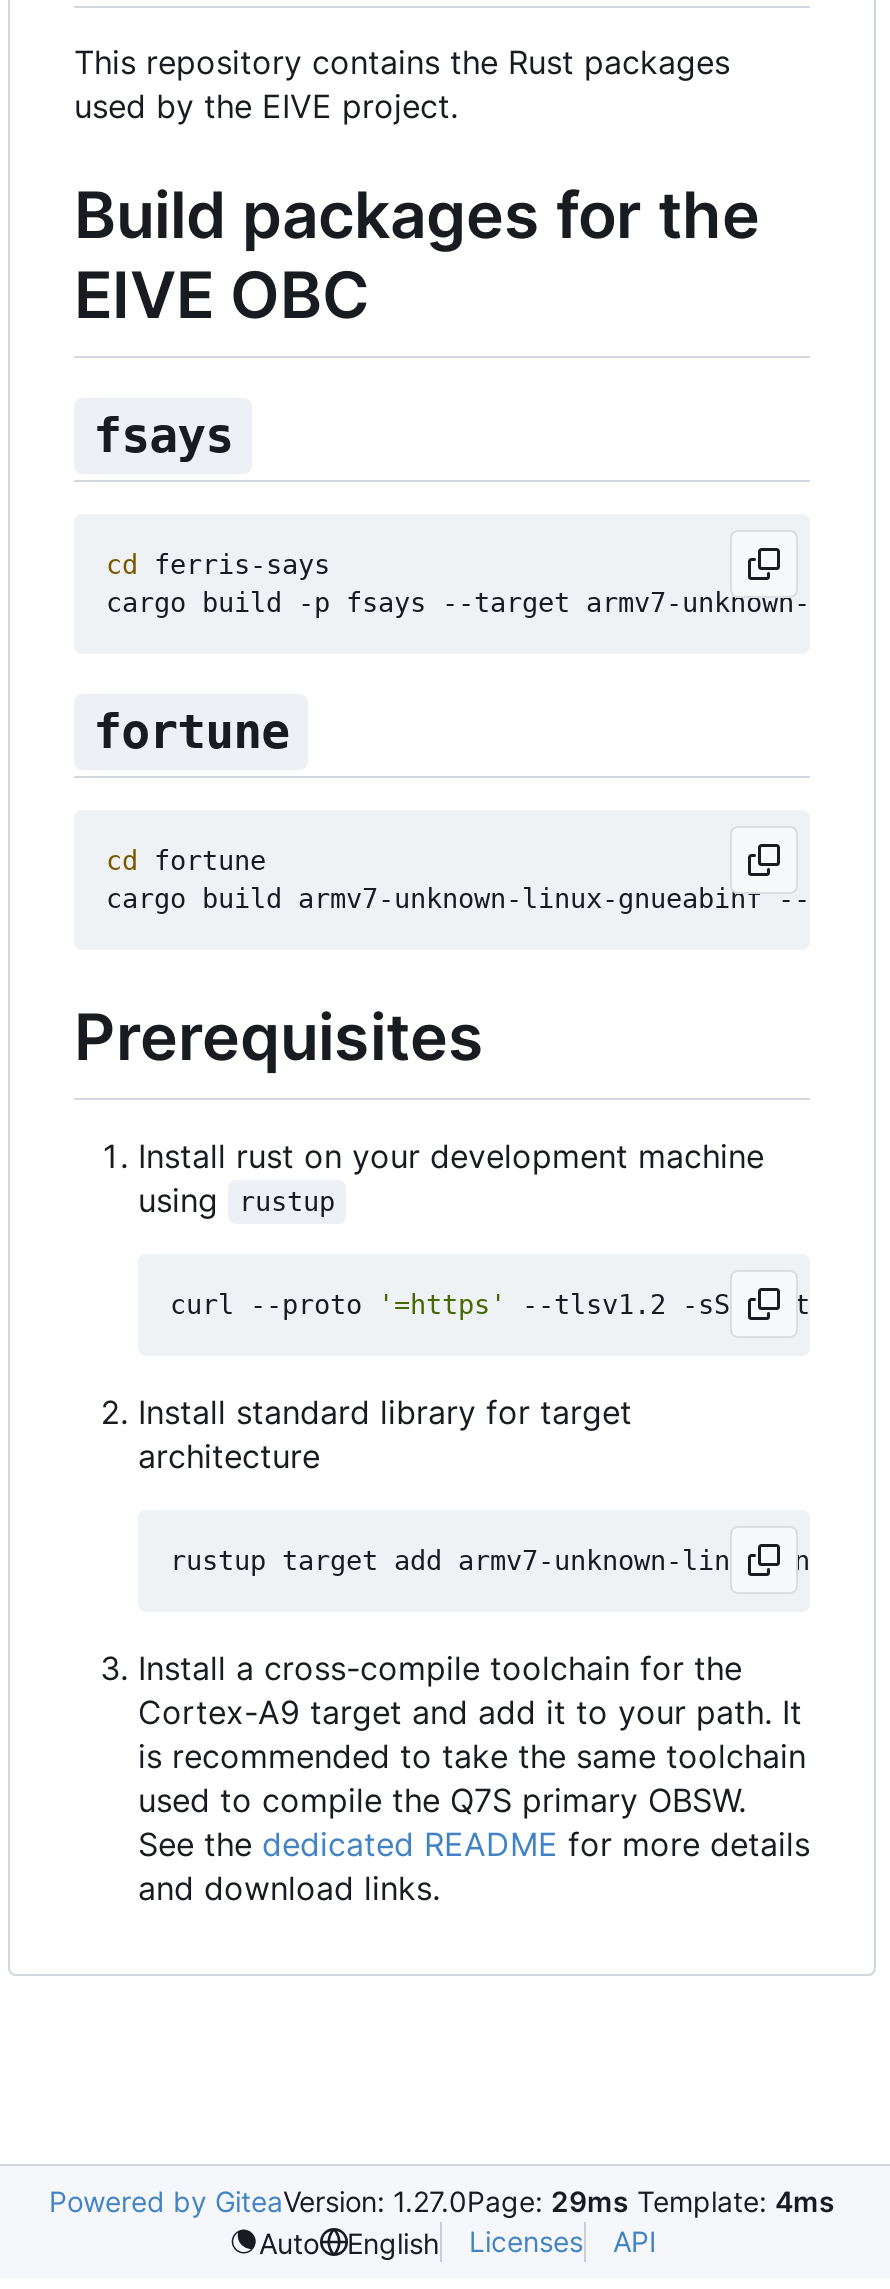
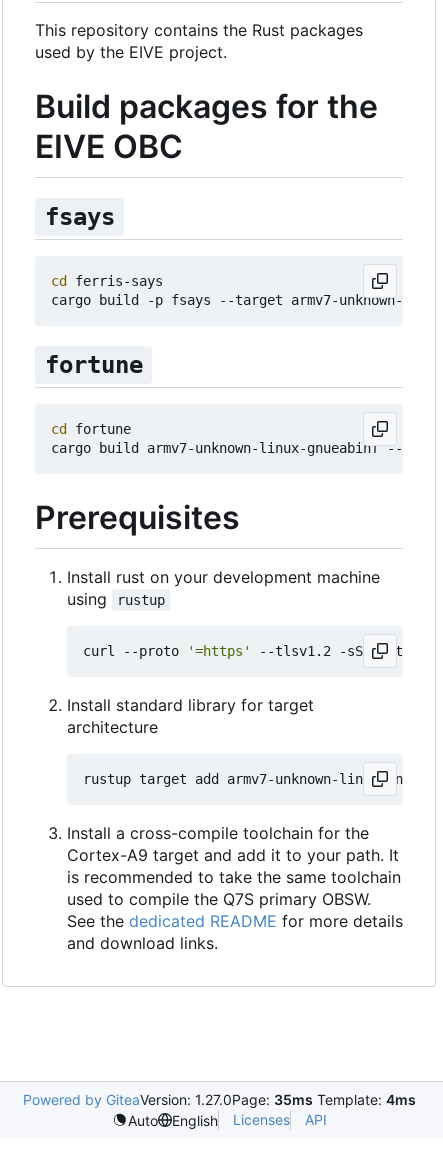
- Powered by GiteaVersion: 1.27.0Page: 29ms Template: 4ms
+ Powered by GiteaVersion: 1.27.0Page: 35ms Template: 4ms
